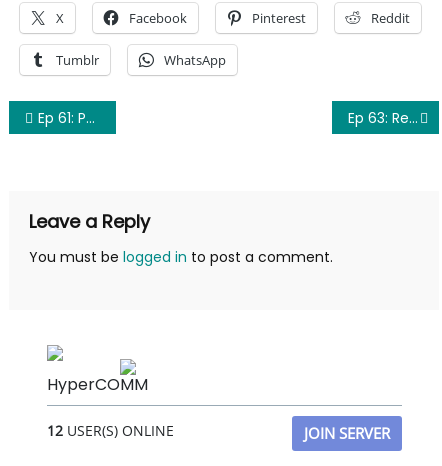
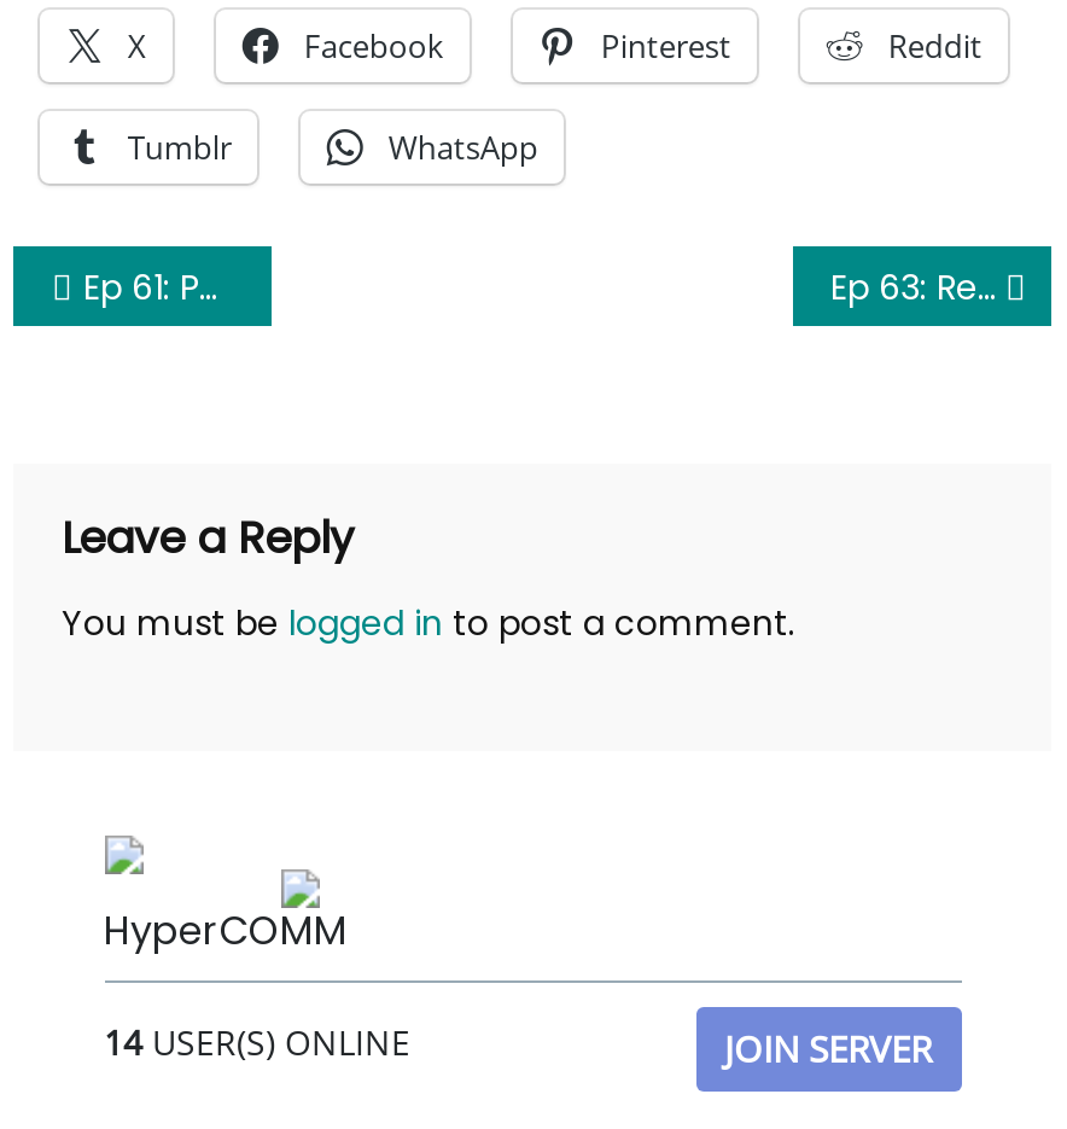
- 12 USER(S) ONLINE
+ 14 USER(S) ONLINE
